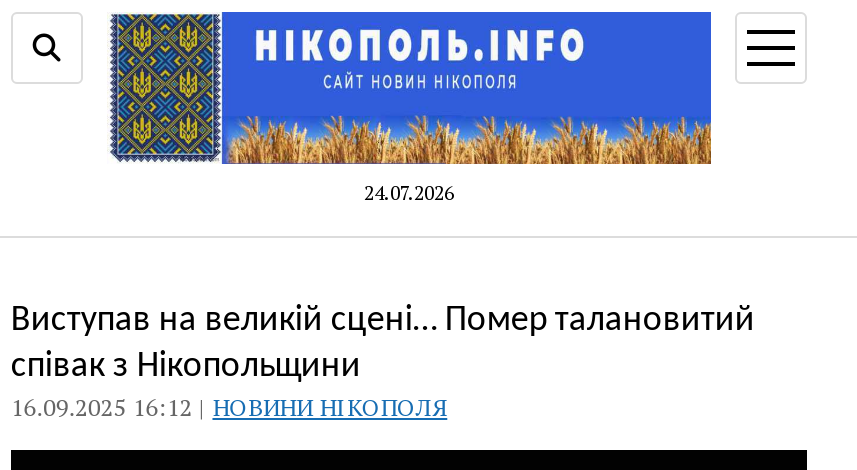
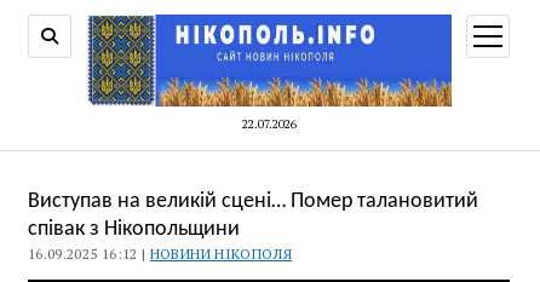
- 24.07.2026
+ 22.07.2026
